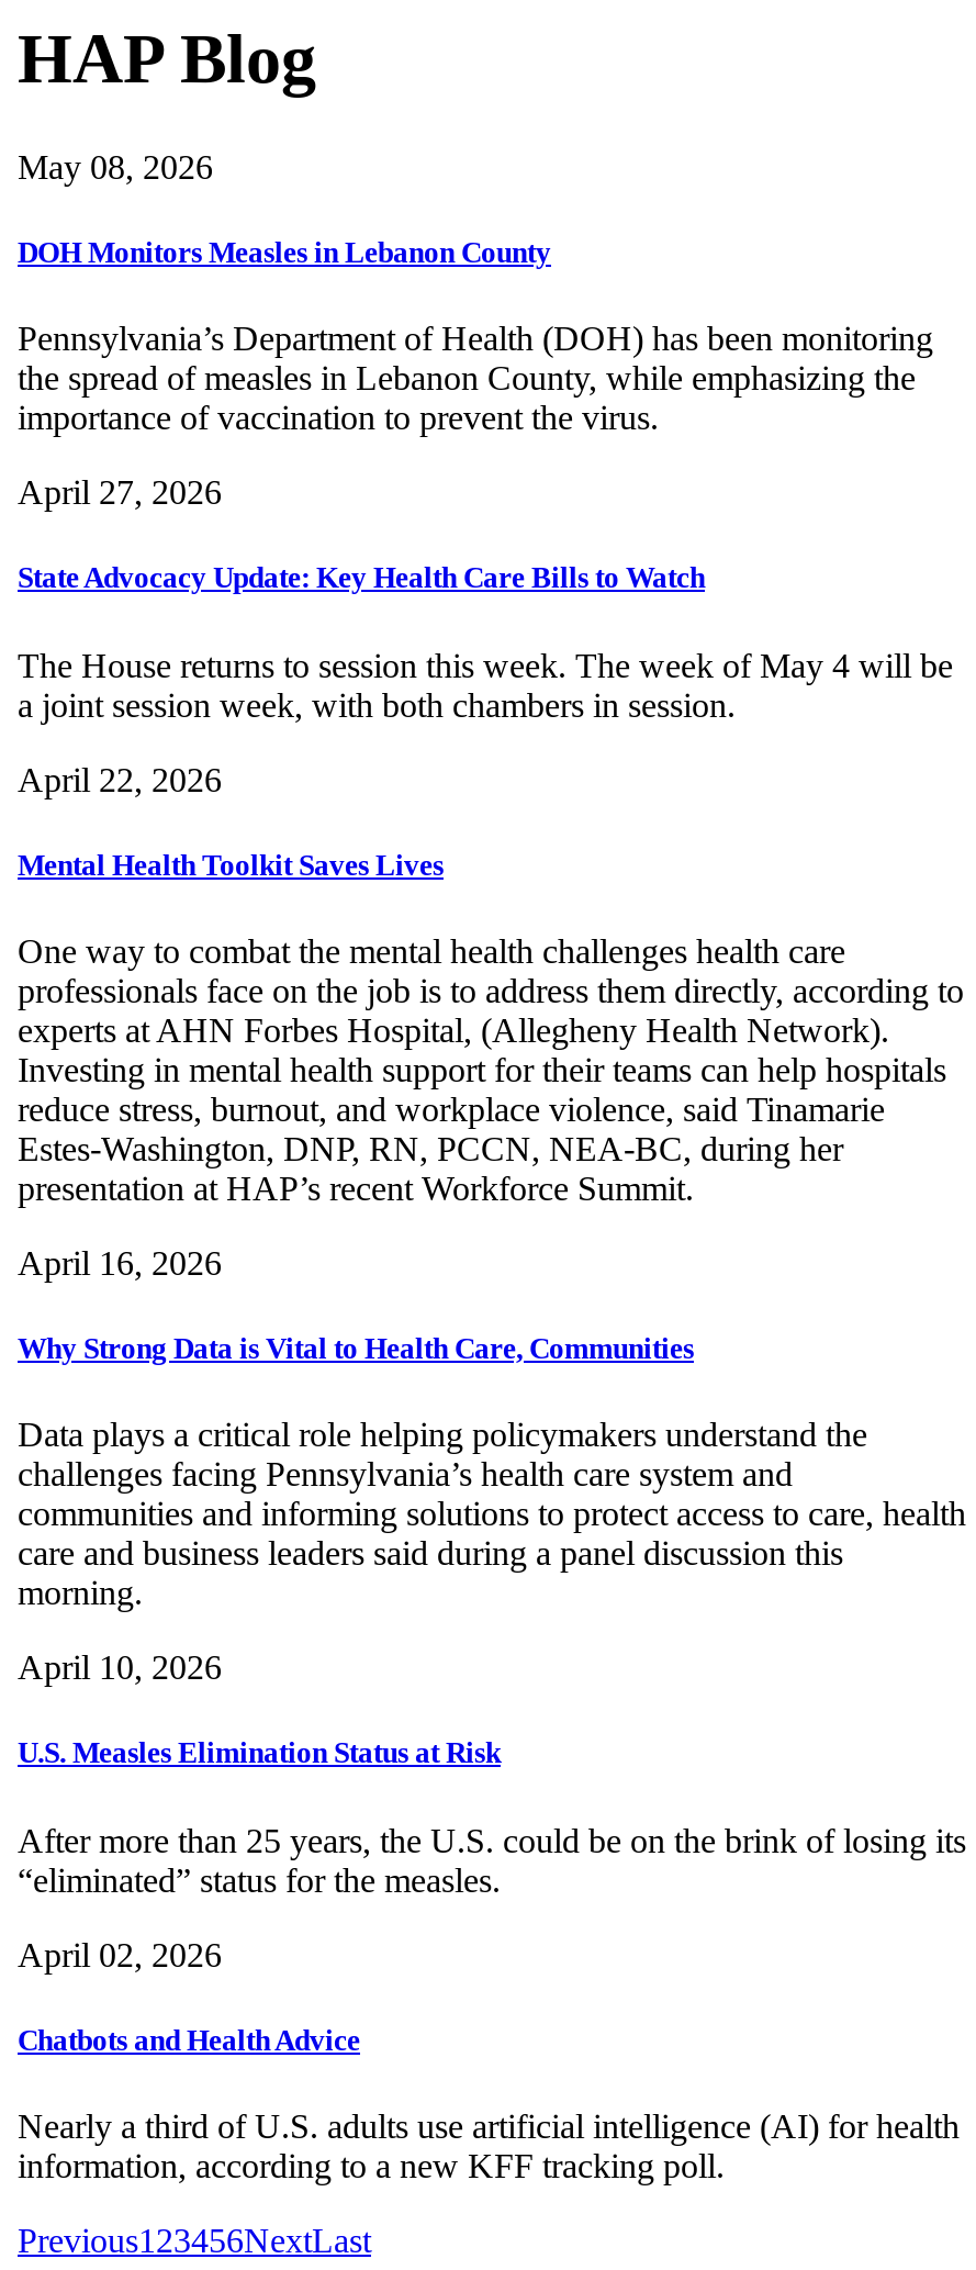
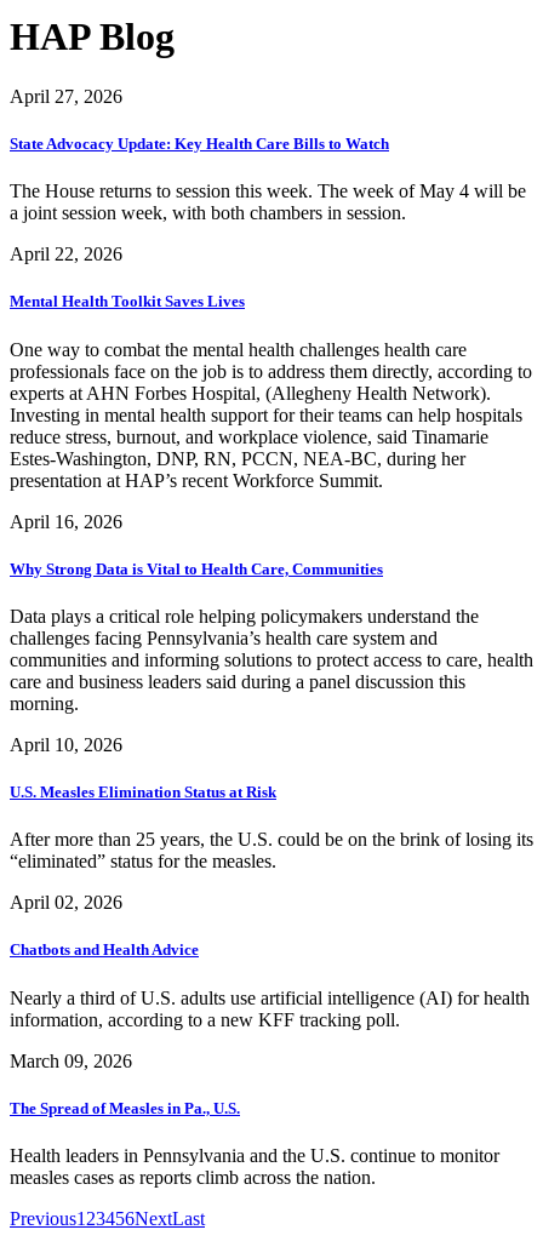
- May 08, 2026
- DOH Monitors Measles in Lebanon County
- Pennsylvania’s Department of Health (DOH) has been monitoring
- the spread of measles in Lebanon County, while emphasizing the
- importance of vaccination to prevent the virus.

moved up: April 27, 2026 | State Advocacy Update: Key Health Care Bills to Watch | The House returns to session this week. The week of May 4 will be | ... | Nearly a third of U.S. adults use artificial intelligence (AI) for health | information, according to a new KFF tracking poll.

+ March 09, 2026
+ The Spread of Measles in Pa., U.S.
+ Health leaders in Pennsylvania and the U.S. continue to monitor
+ measles cases as reports climb across the nation.
